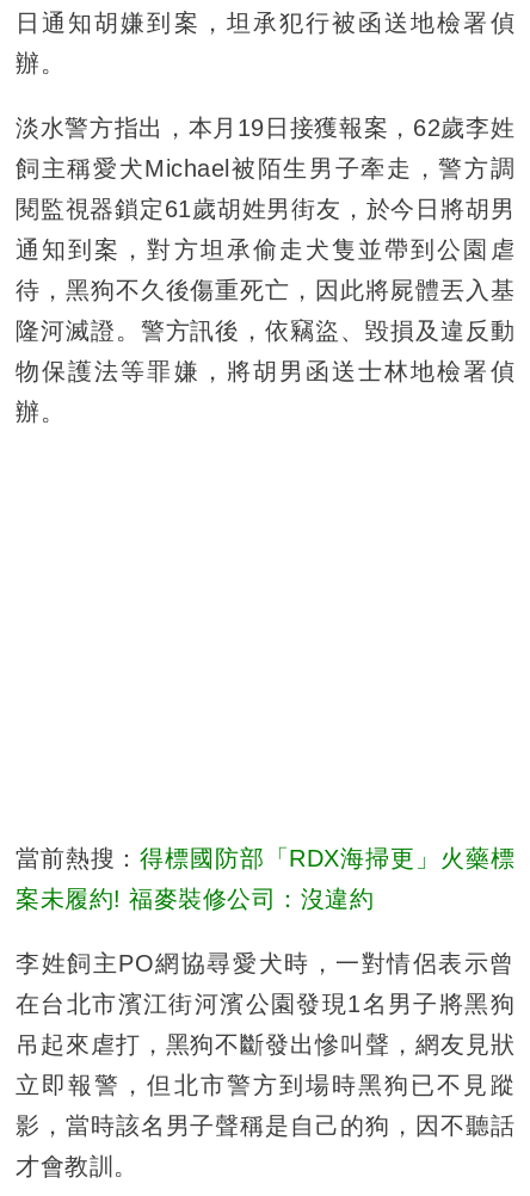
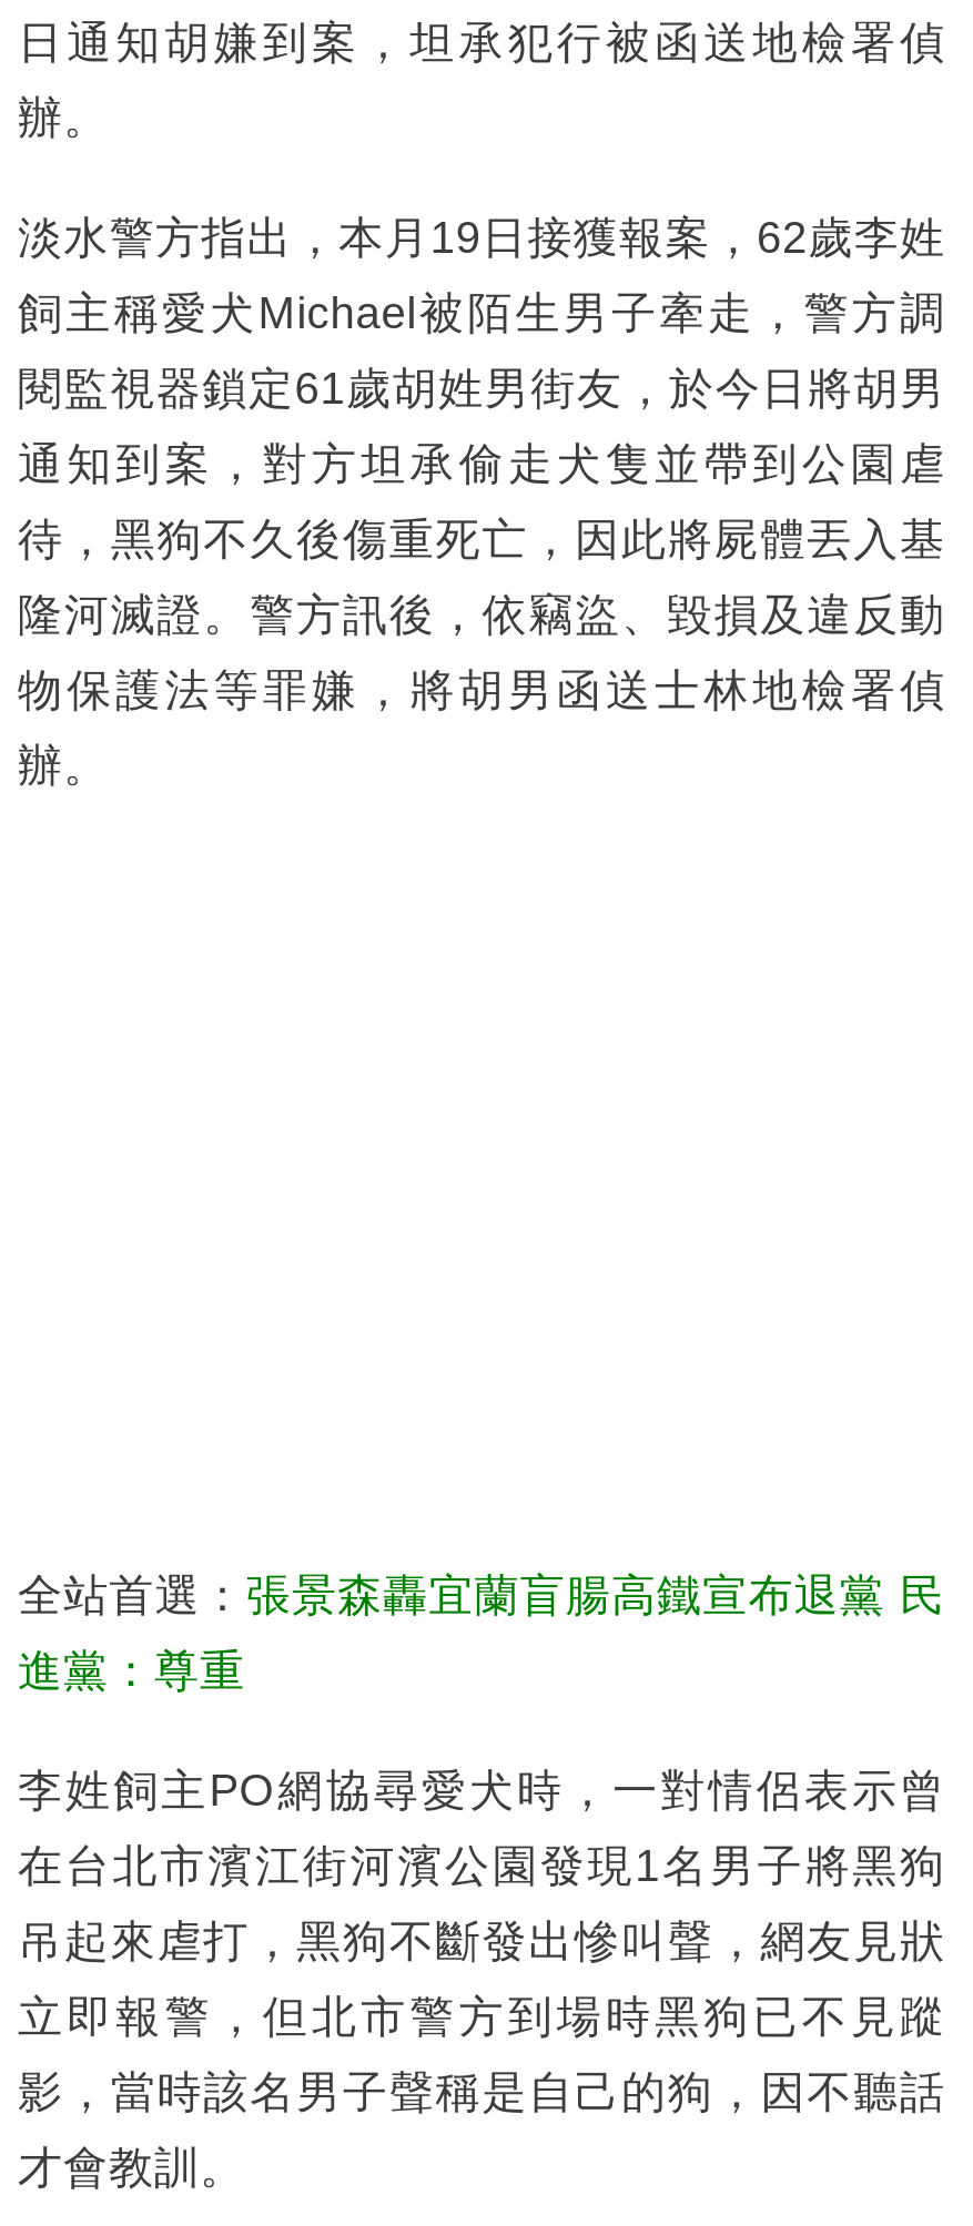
- 當前熱搜：得標國防部「RDX海掃更」火藥標
+ 全站首選：張景森轟宜蘭盲腸高鐵宣布退黨 民

- 案未履約! 福麥裝修公司：沒違約
+ 進黨：尊重
